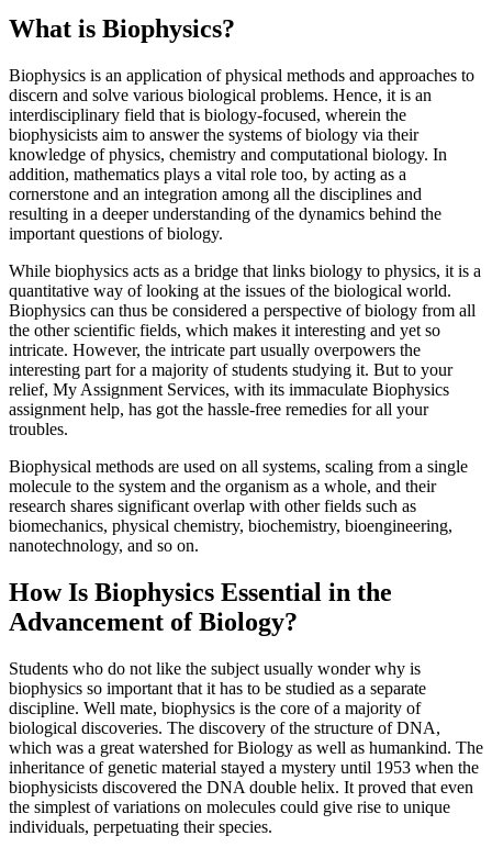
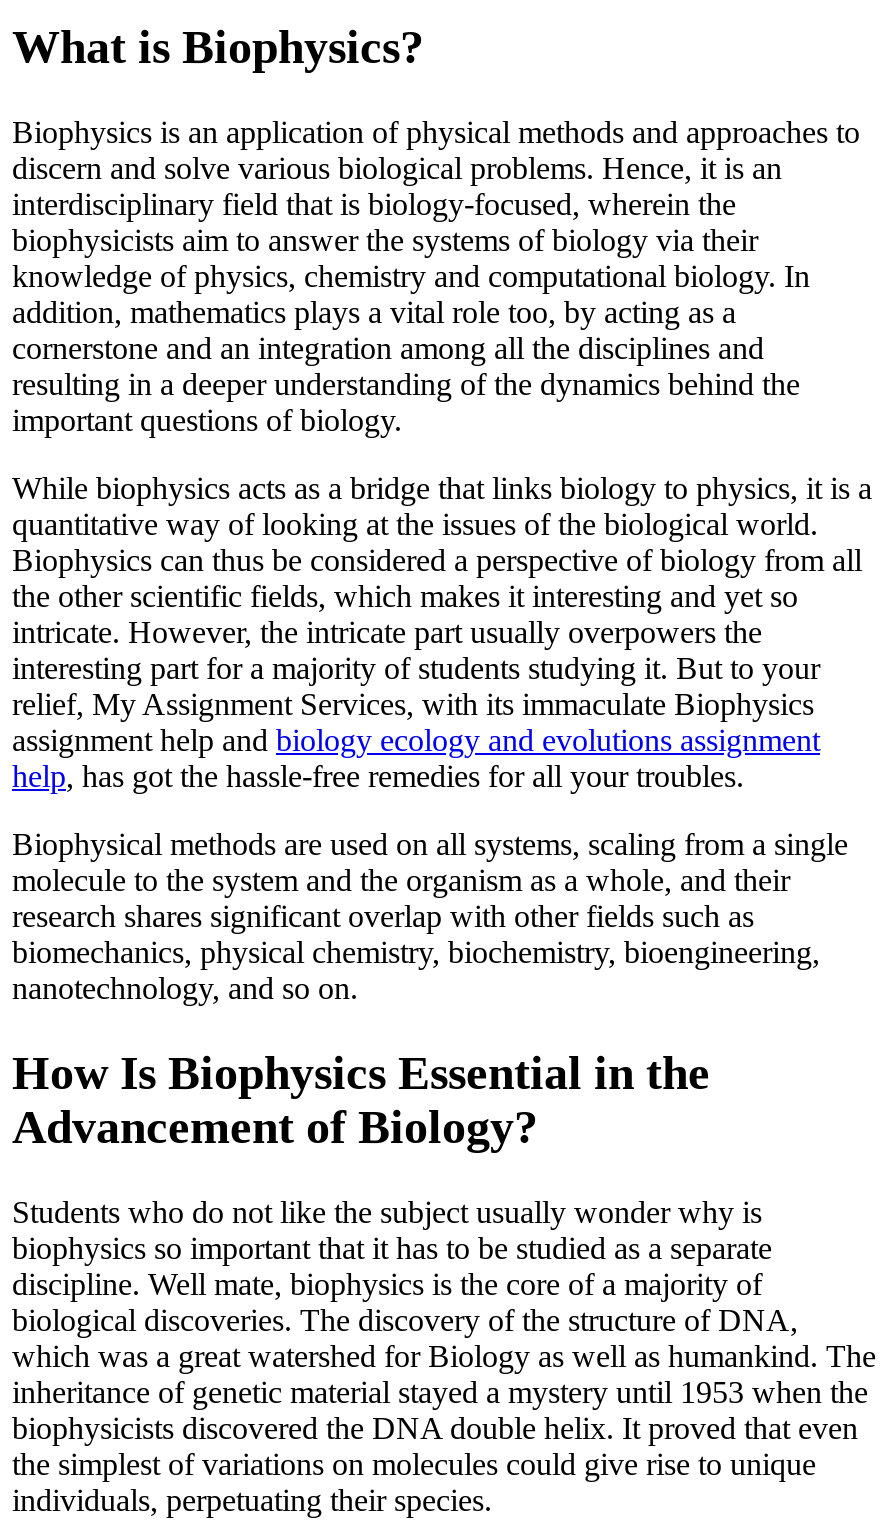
- assignment help, has got the hassle-free remedies for all your
- troubles.
+ assignment help and biology ecology and evolutions assignment
+ help, has got the hassle-free remedies for all your troubles.
